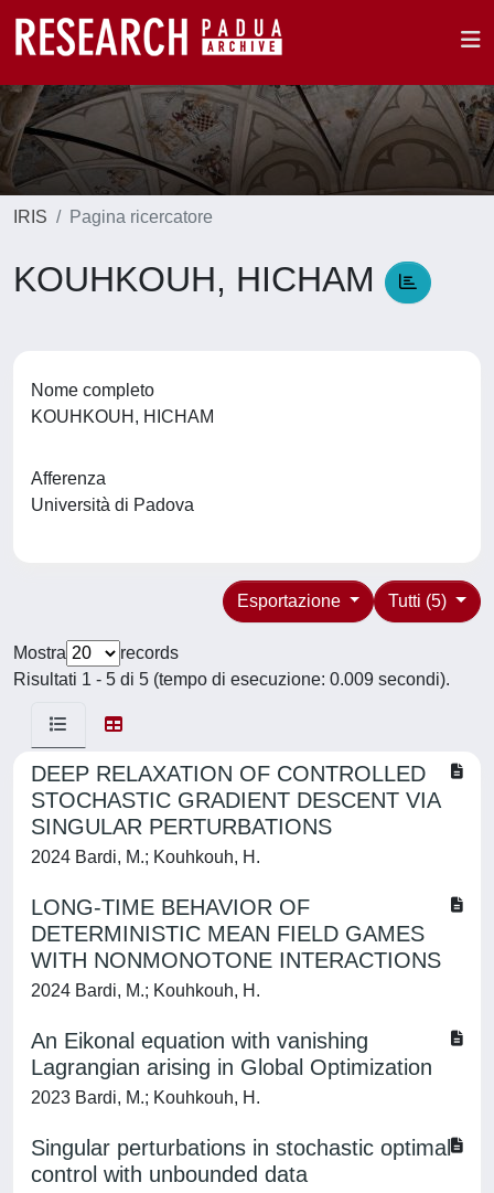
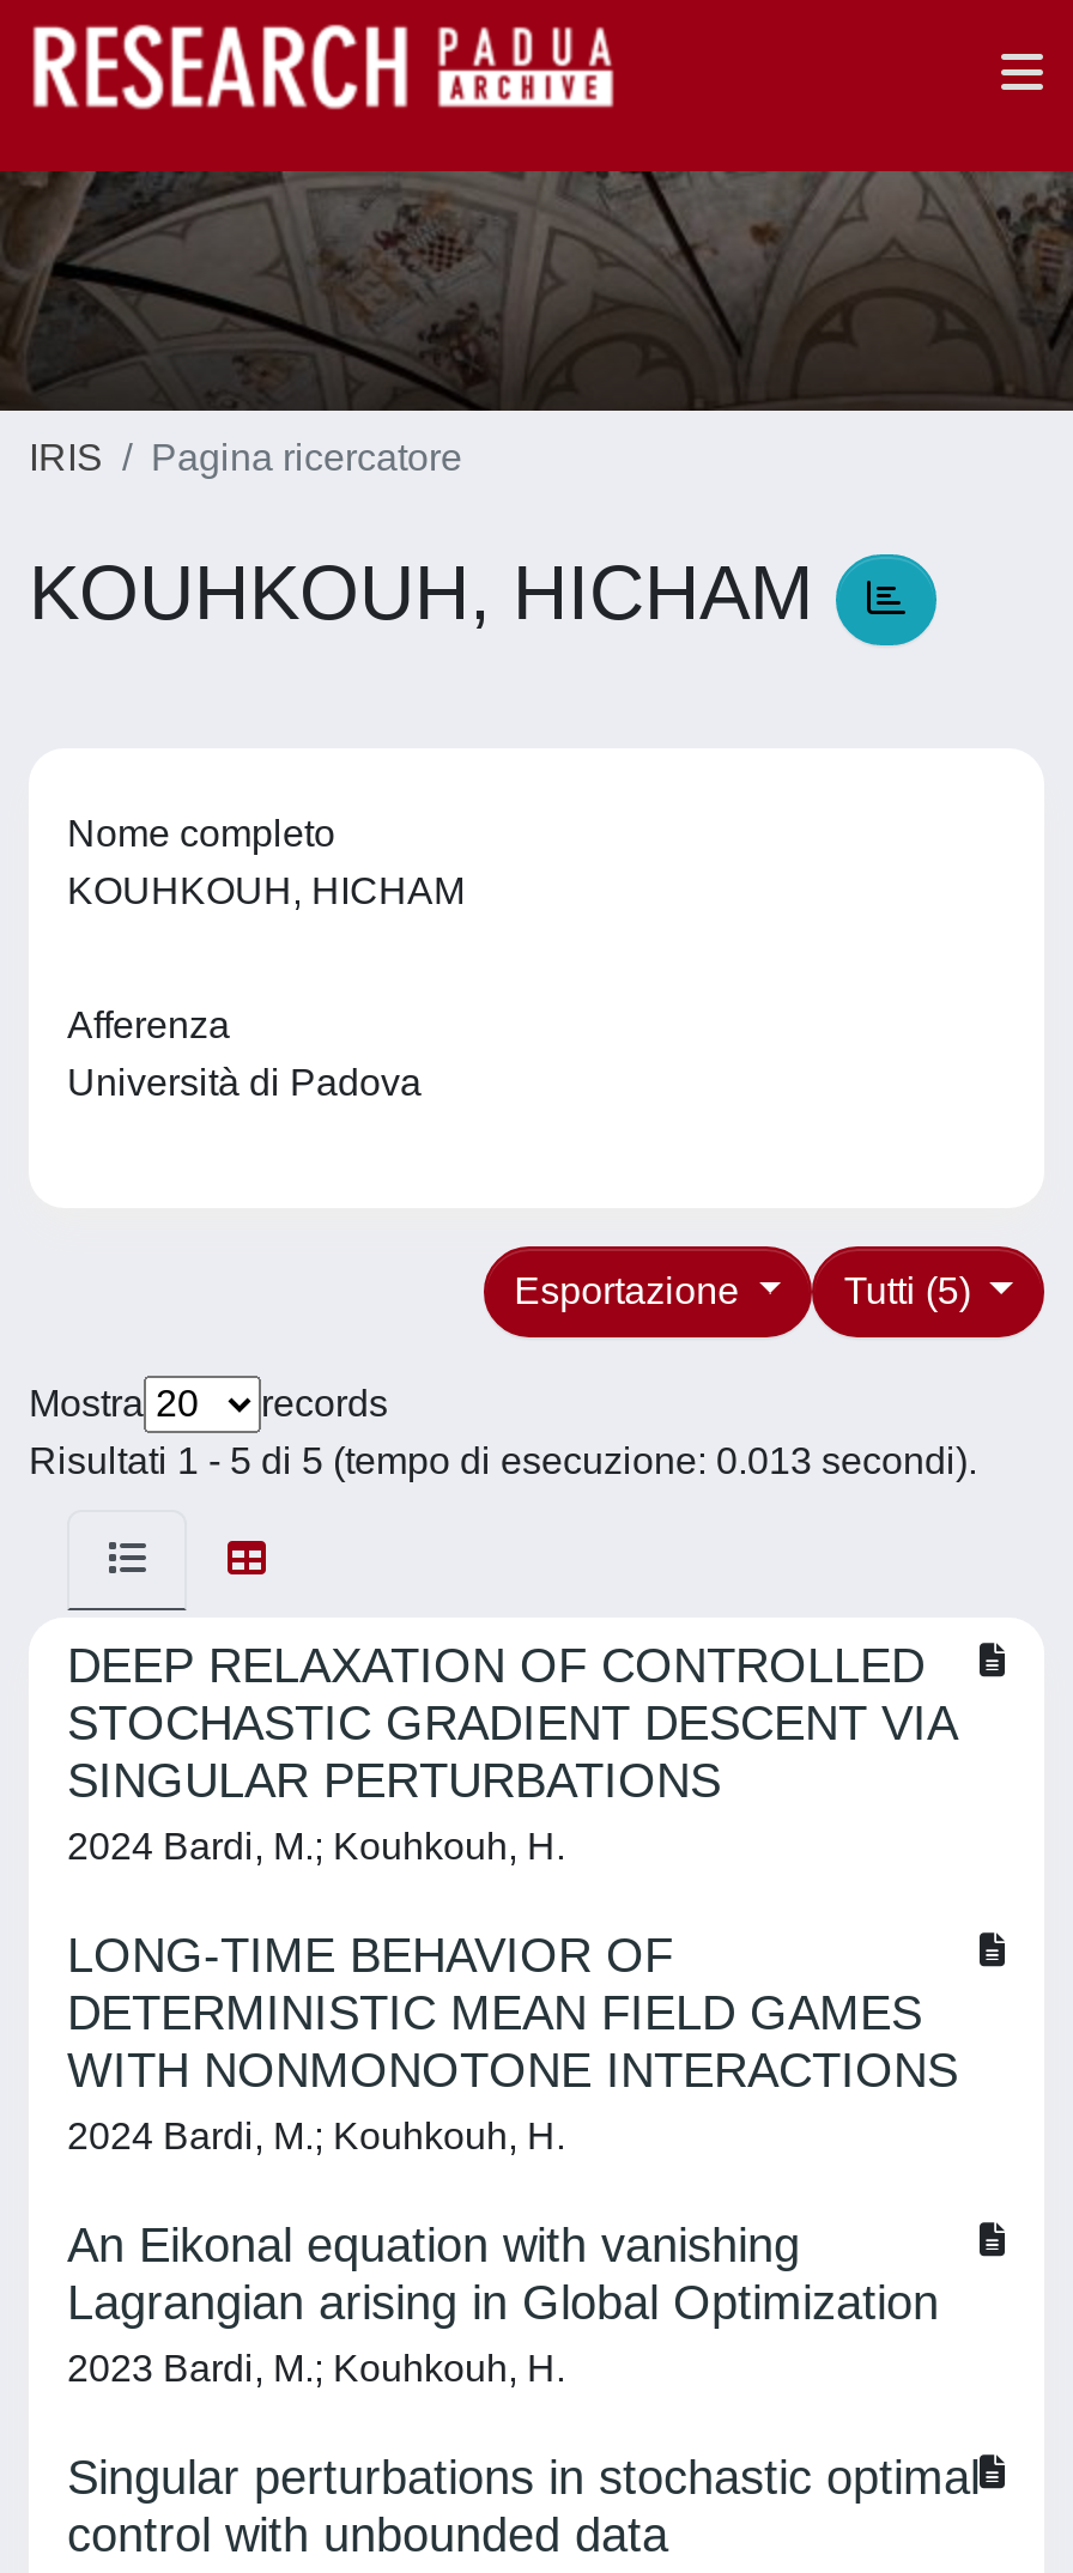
- Risultati 1 - 5 di 5 (tempo di esecuzione: 0.009 secondi).
+ Risultati 1 - 5 di 5 (tempo di esecuzione: 0.013 secondi).
